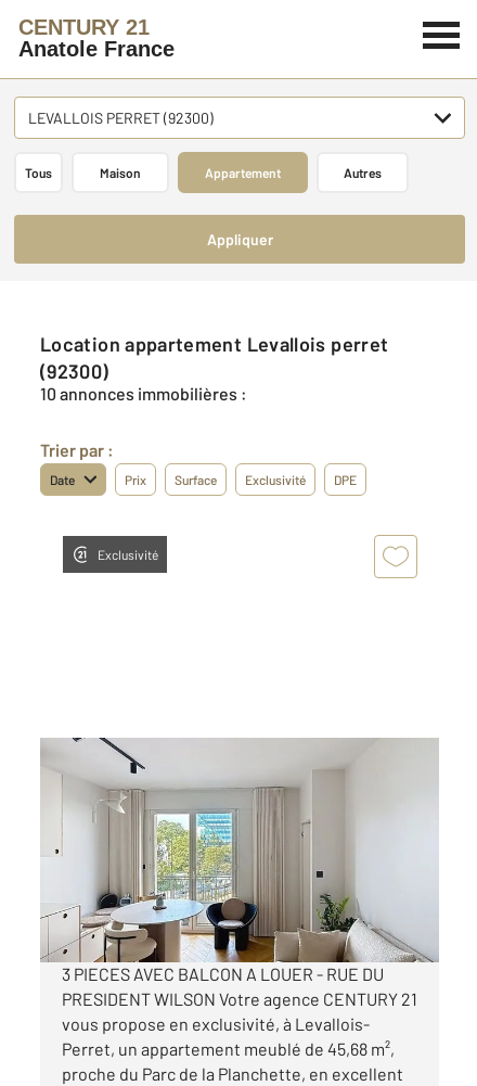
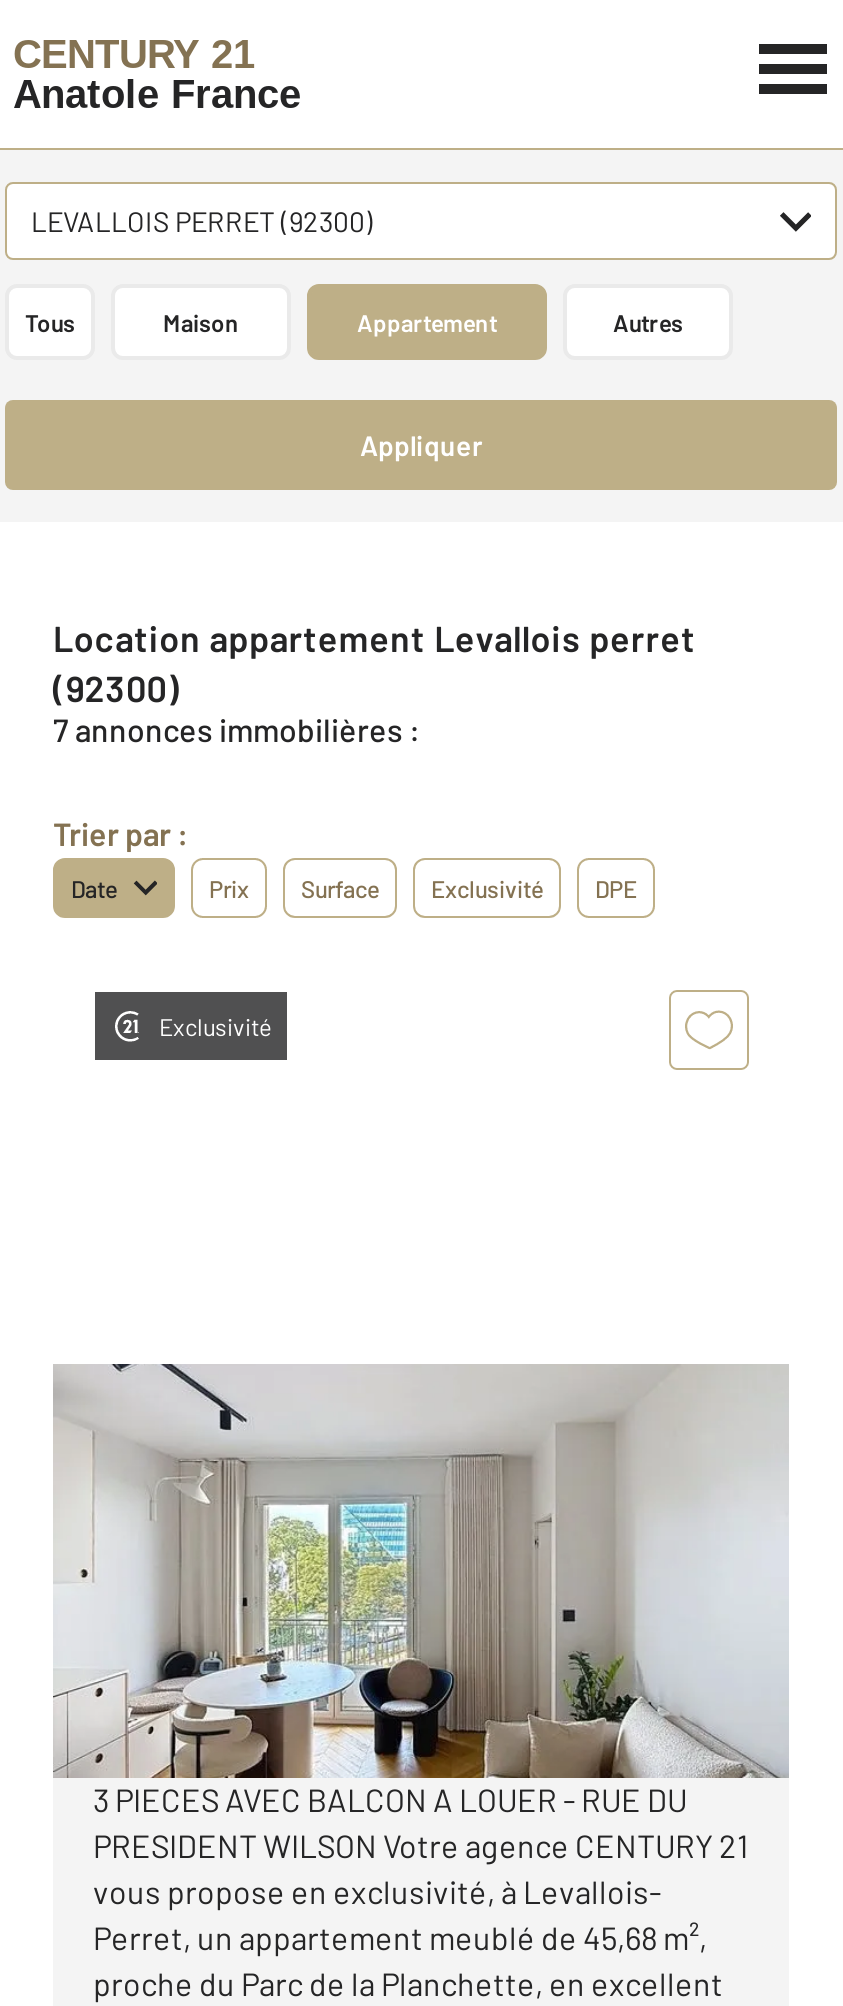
- 10 annonces immobilières :
+ 7 annonces immobilières :
